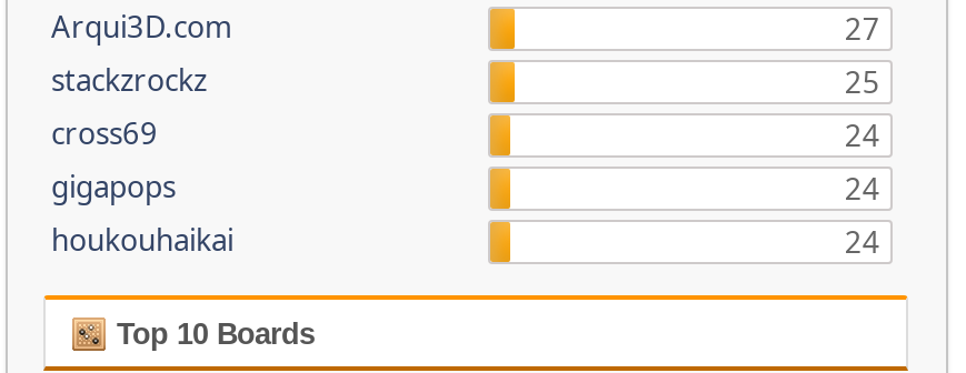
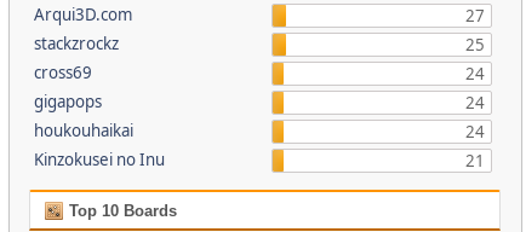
+ Kinzokusei no Inu
+ 21
